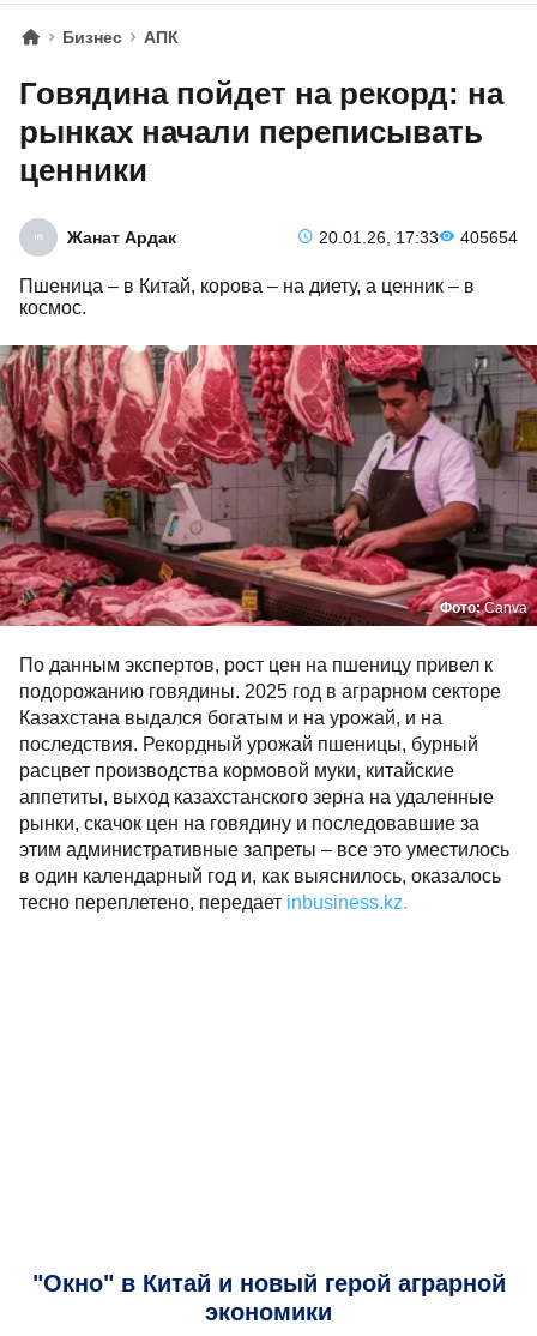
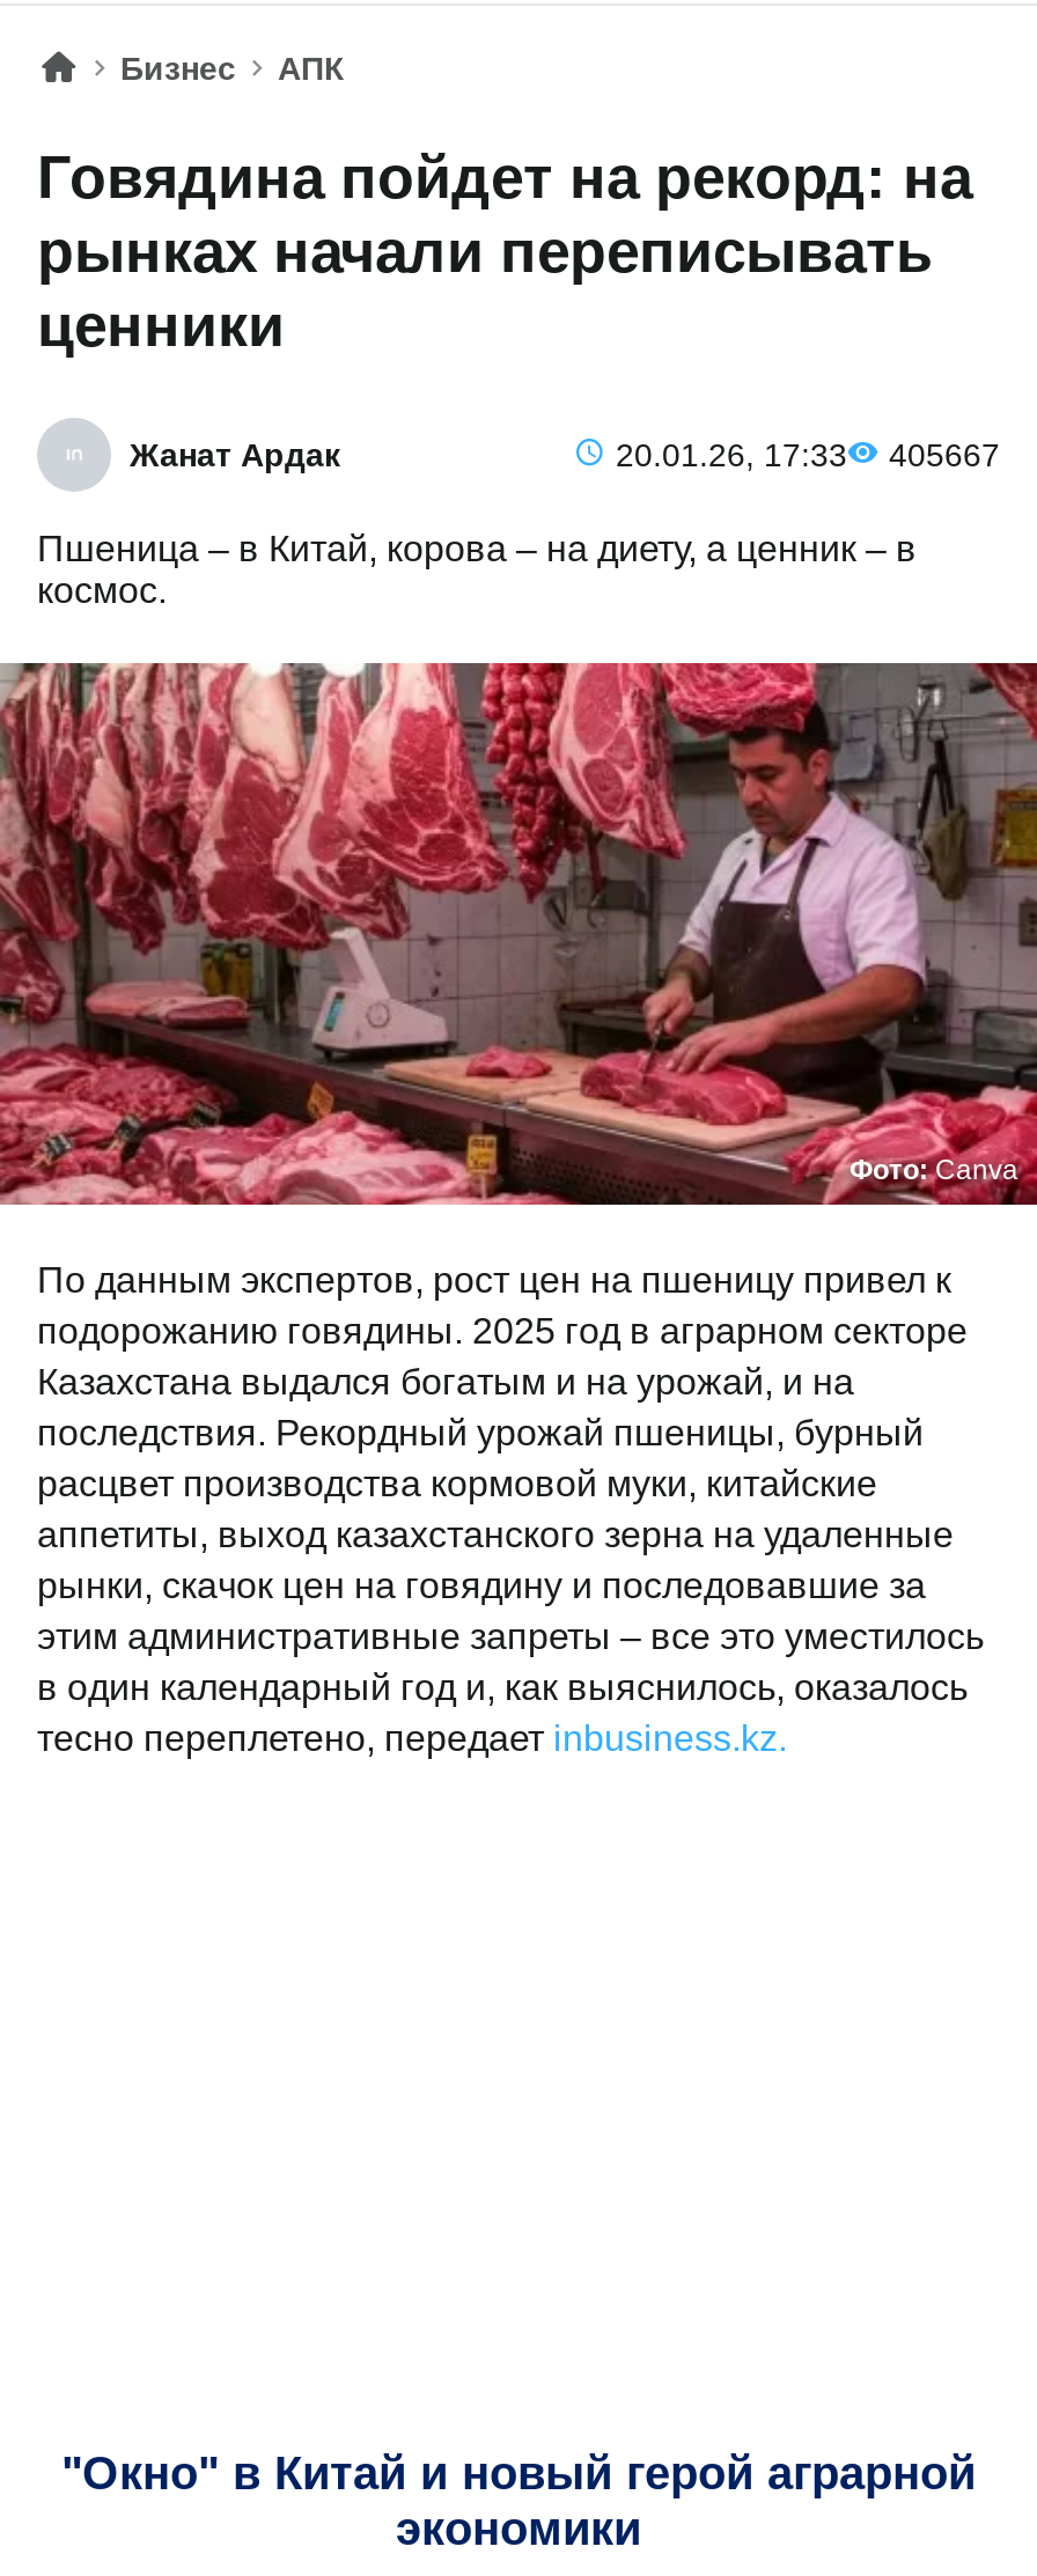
- 20.01.26, 17:33 405654
+ 20.01.26, 17:33 405667
